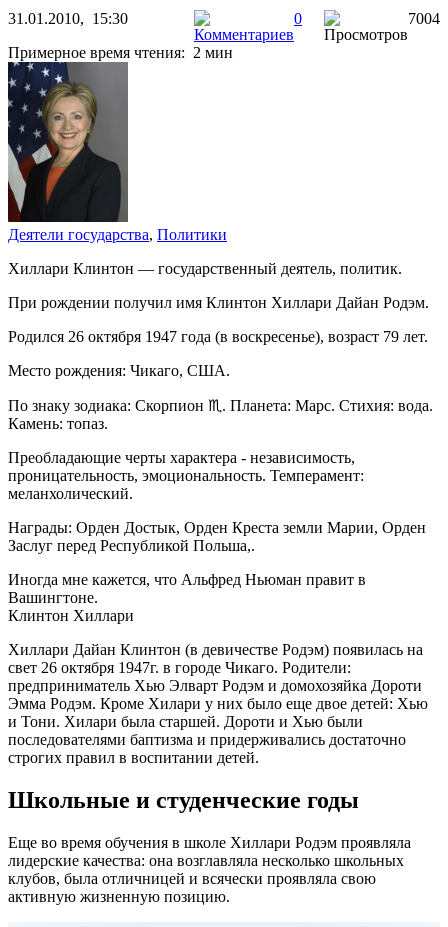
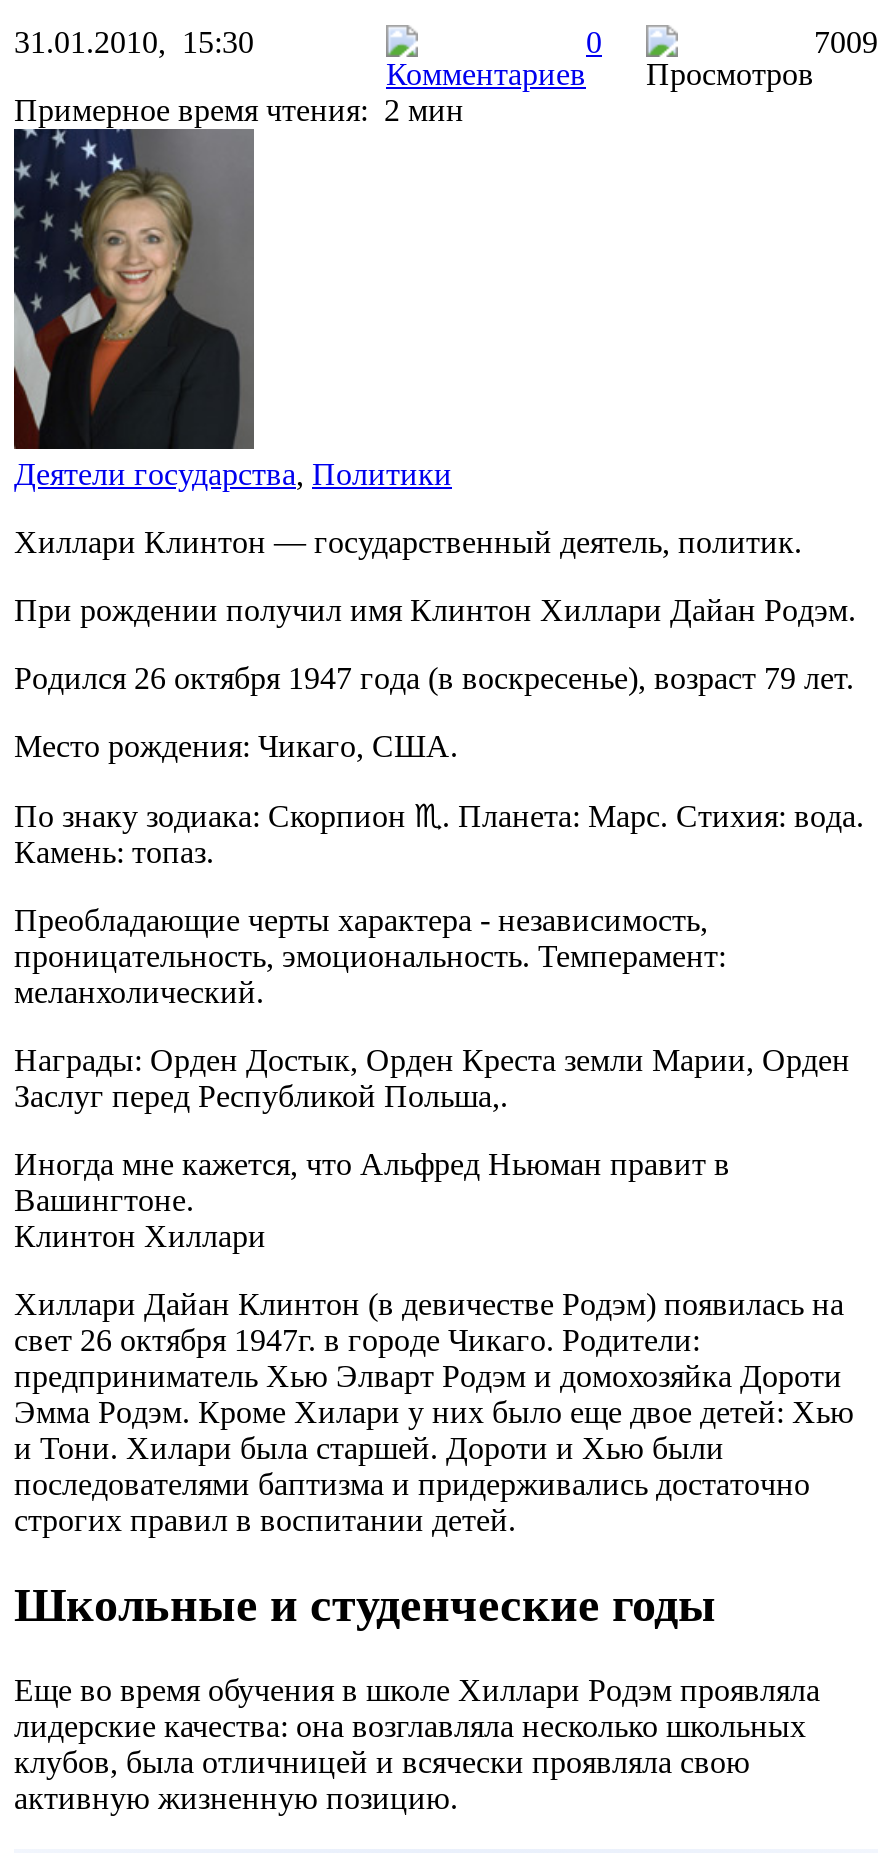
- 7004
+ 7009
